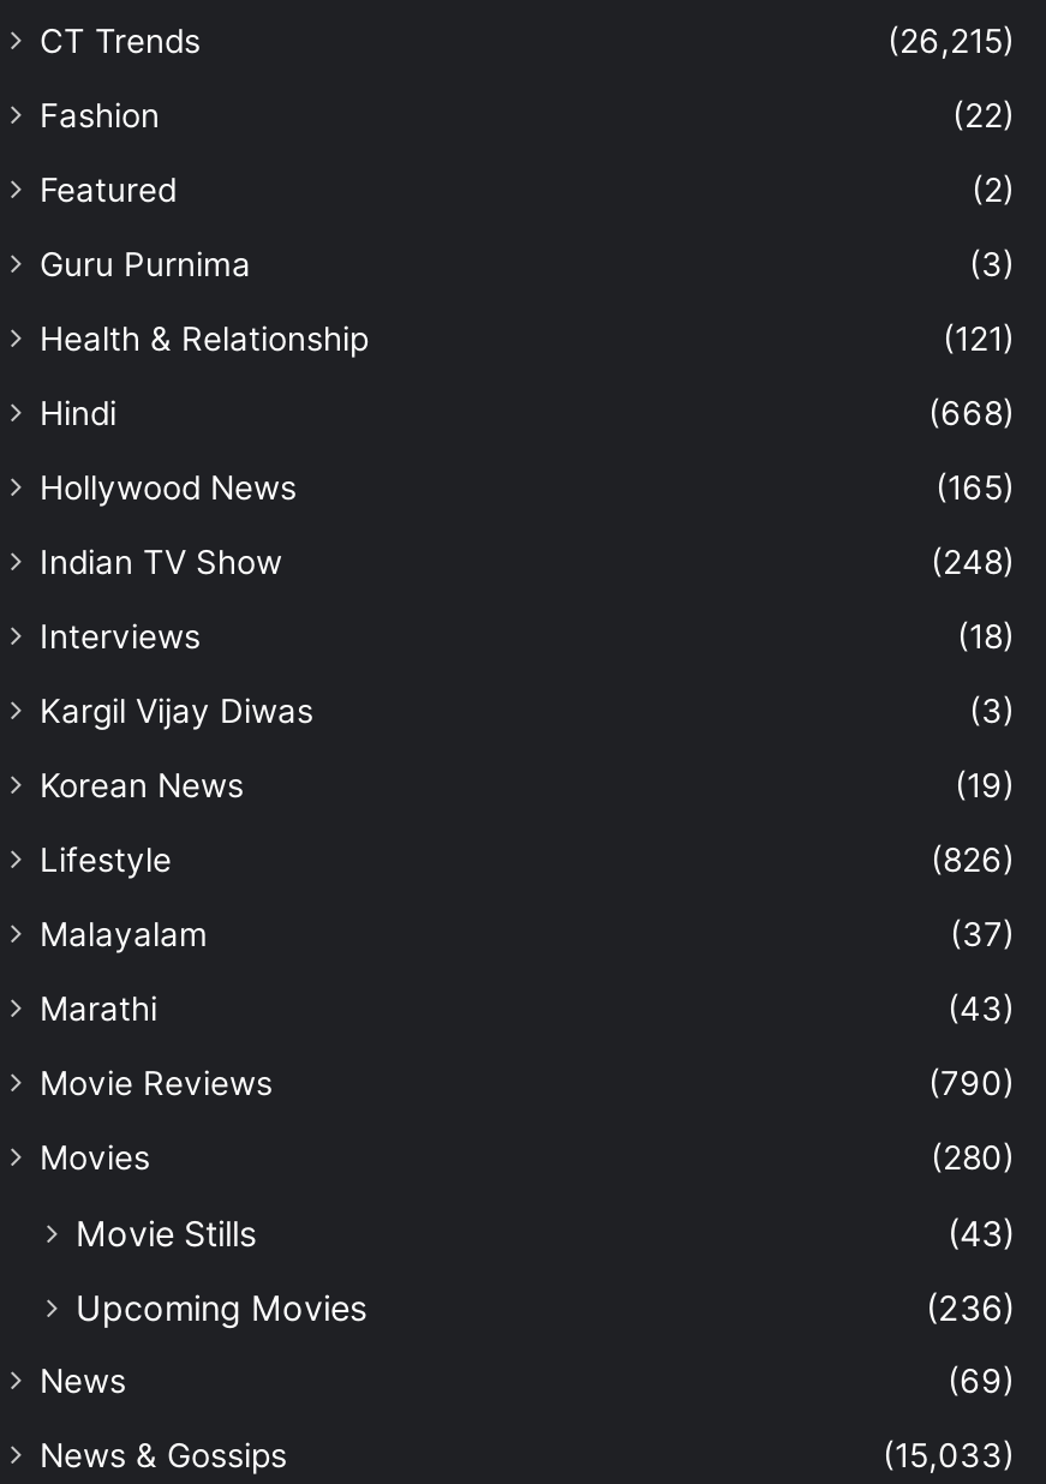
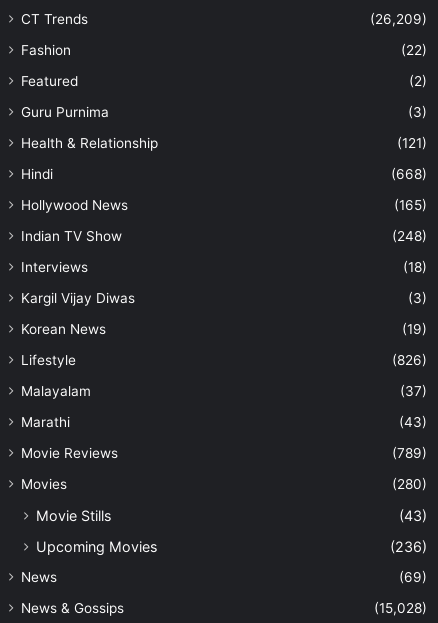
- (26,215)
+ (26,209)

- (790)
+ (789)

- (15,033)
+ (15,028)
